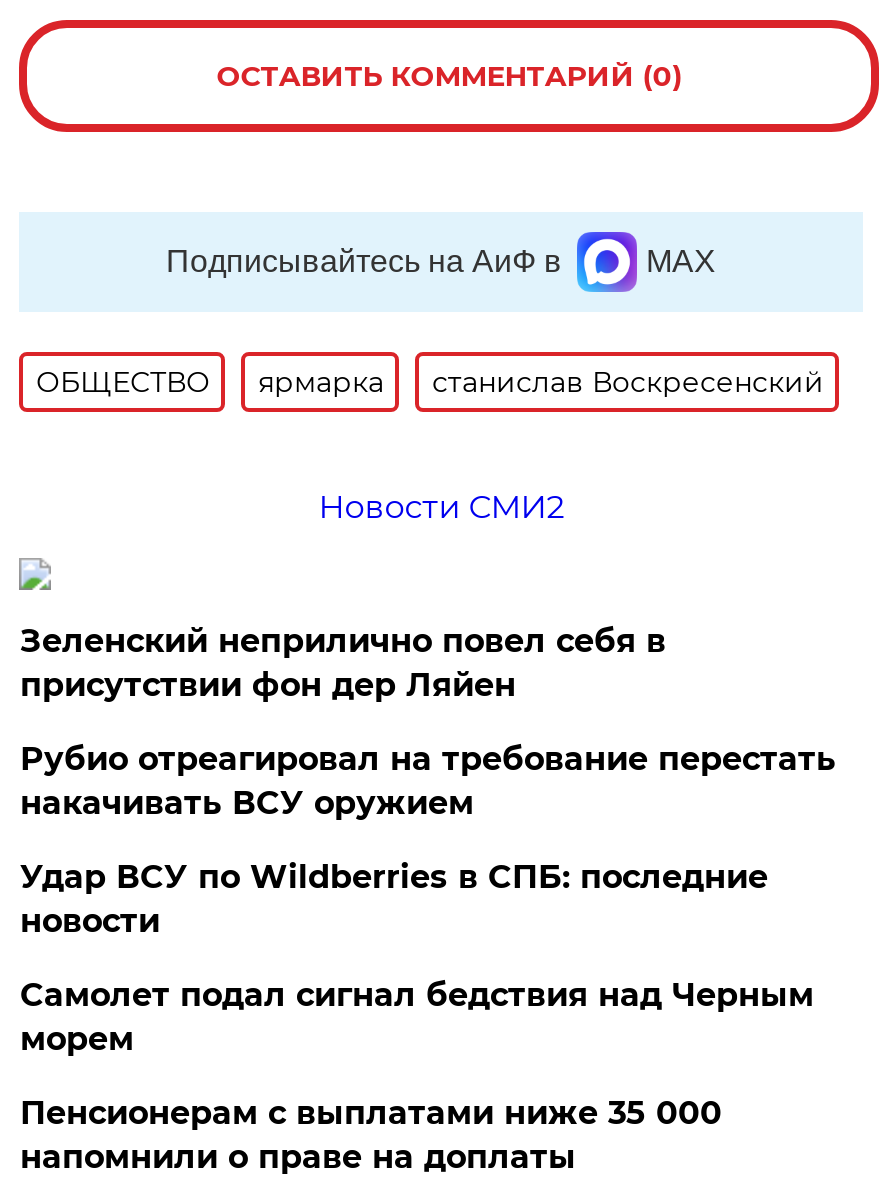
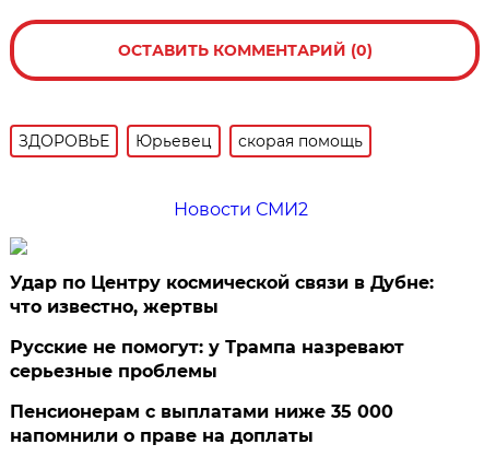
- Подписывайтесь на АиФ в
- MAX
- ОБЩЕСТВО
- ярмарка
- станислав Воскресенский
+ ЗДОРОВЬЕ
+ Юрьевец
+ скорая помощь

- Зеленский неприлично повел cебя в
- присутствии фон дер Ляйен
- Рубио отреагировал на требование перестать
- накачивать ВСУ оружием
- Удар ВСУ по Wildberries в СПБ: последние
- новости
- Самолет подал сигнал бедствия над Черным
- морем
+ Удар по Центру космической связи в Дубне:
+ что известно, жертвы
+ Русские не помогут: у Трампа назревают
+ серьезные проблемы
